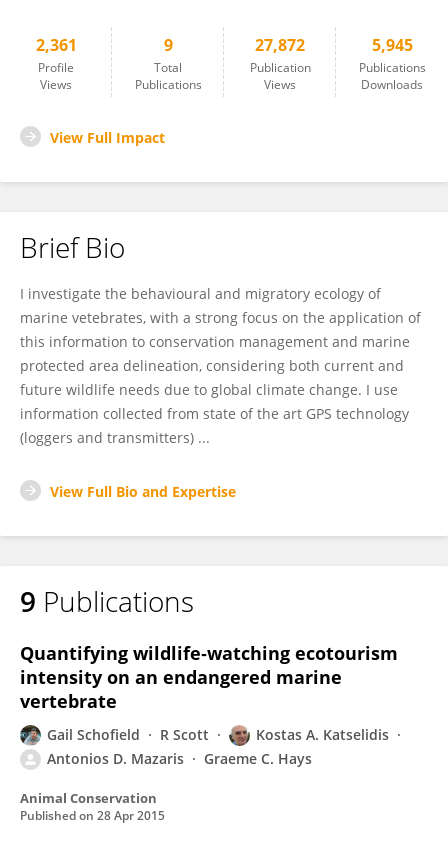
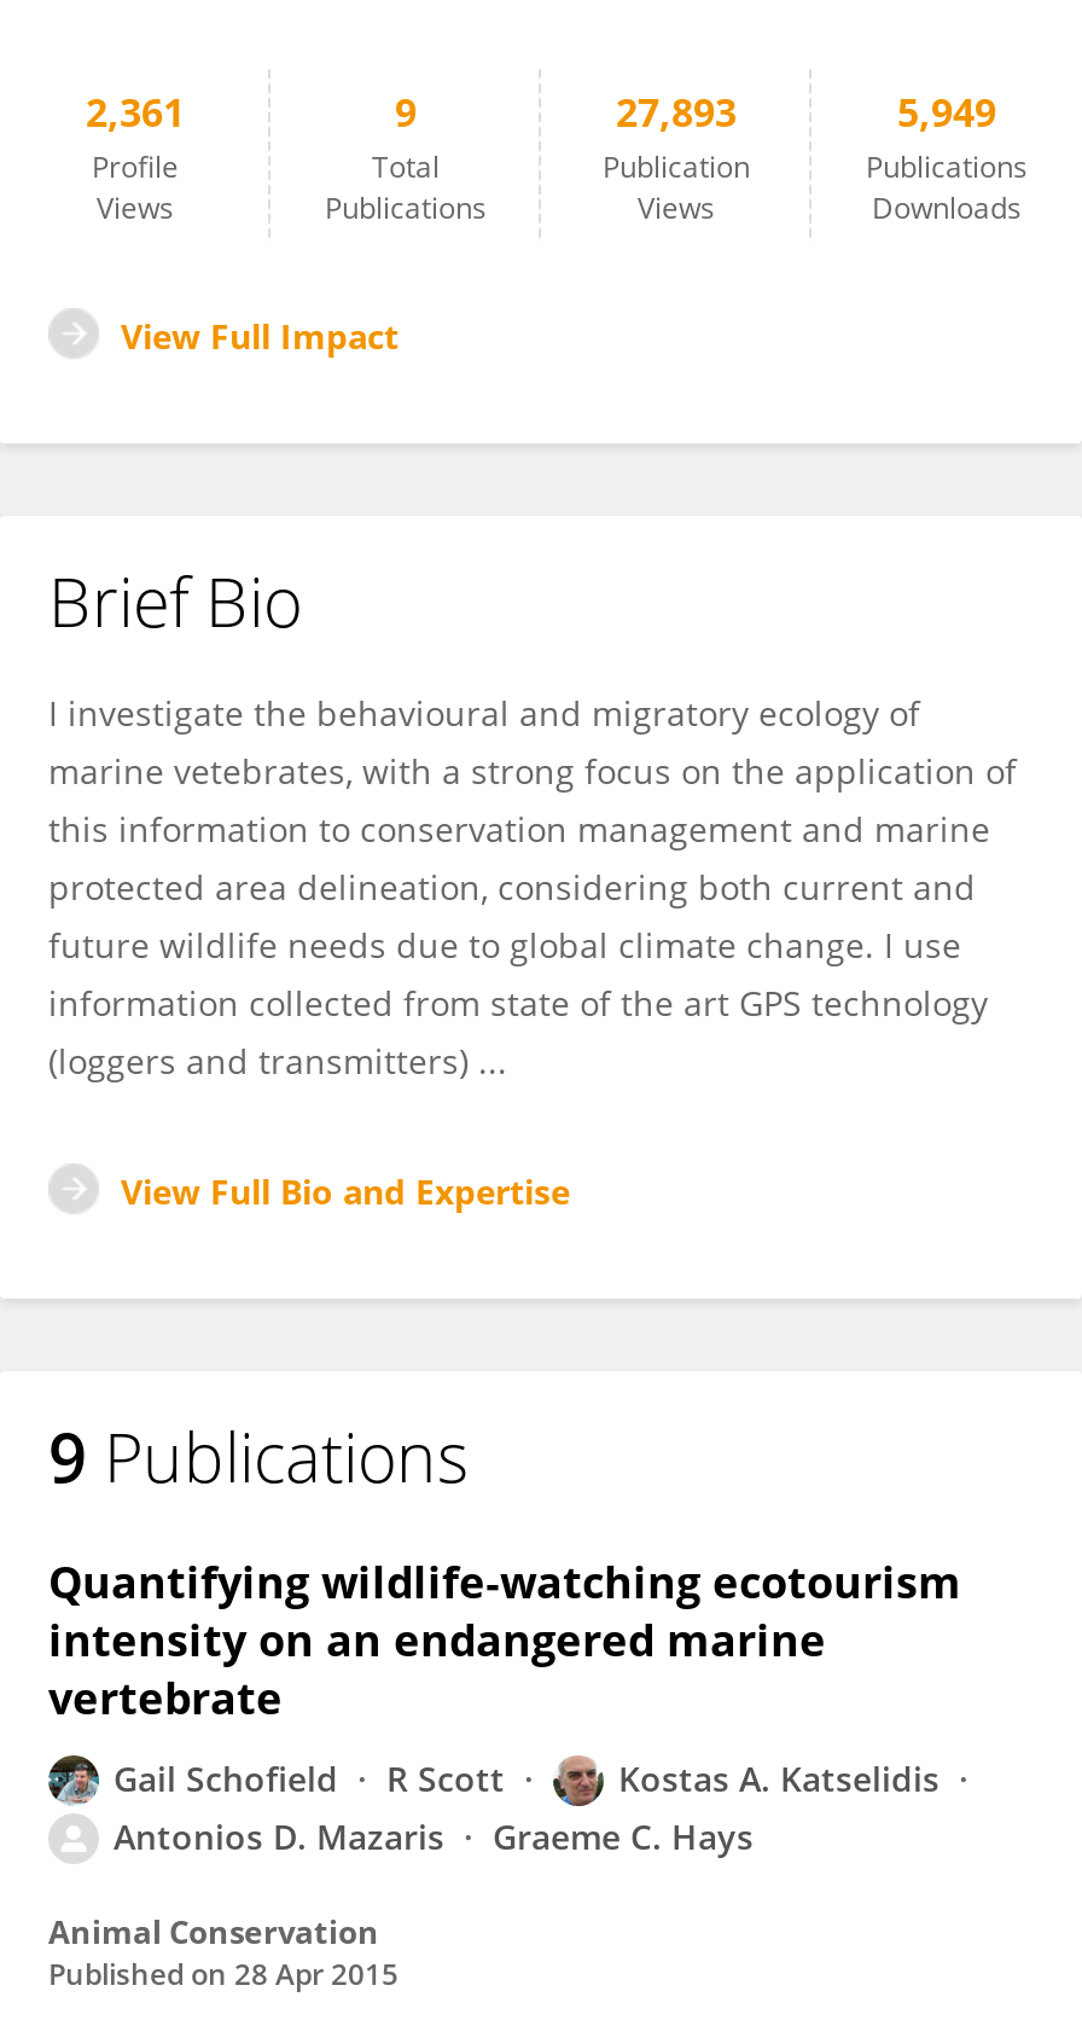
- 27,872
+ 27,893

- 5,945
+ 5,949
